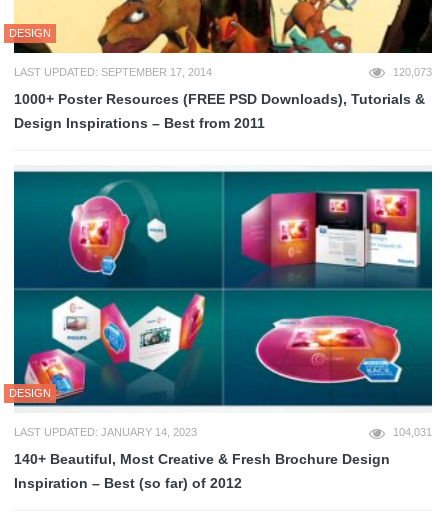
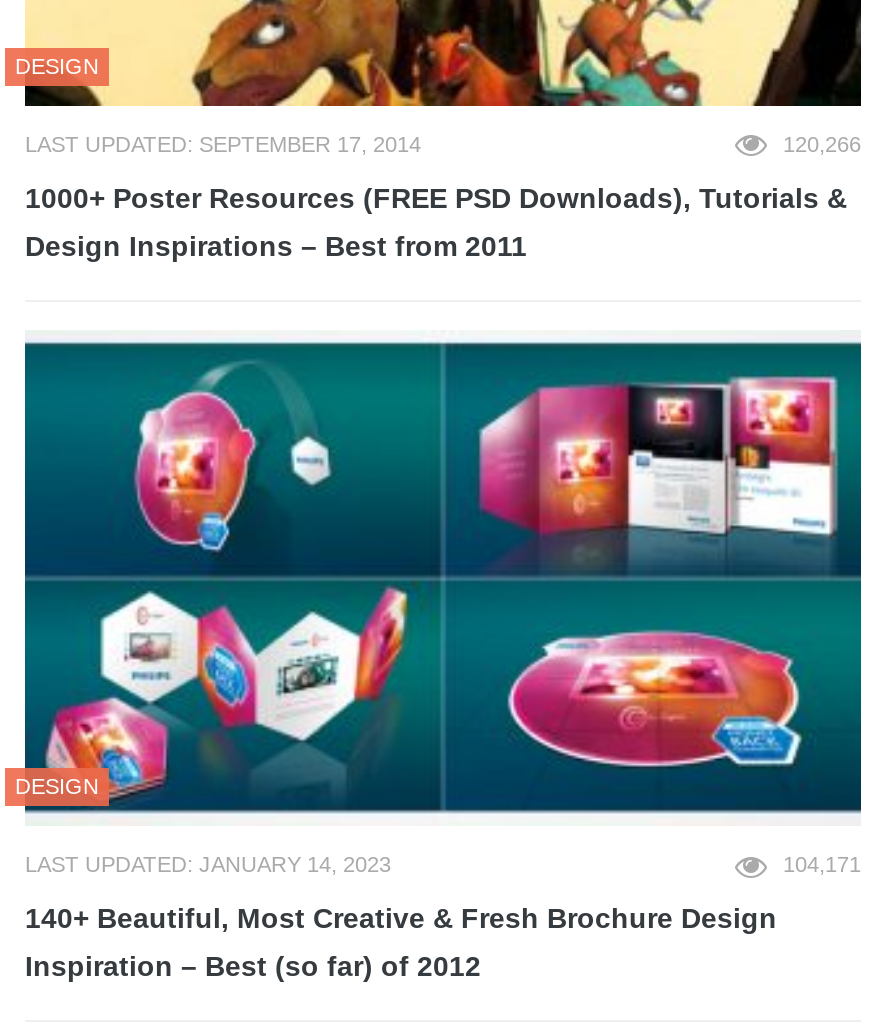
- 120,073
+ 120,266

- 104,031
+ 104,171
